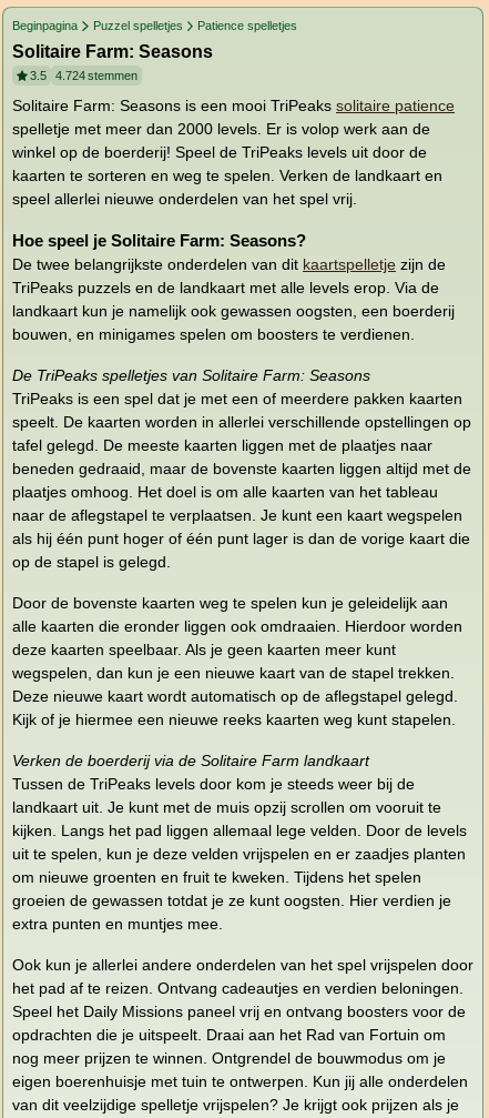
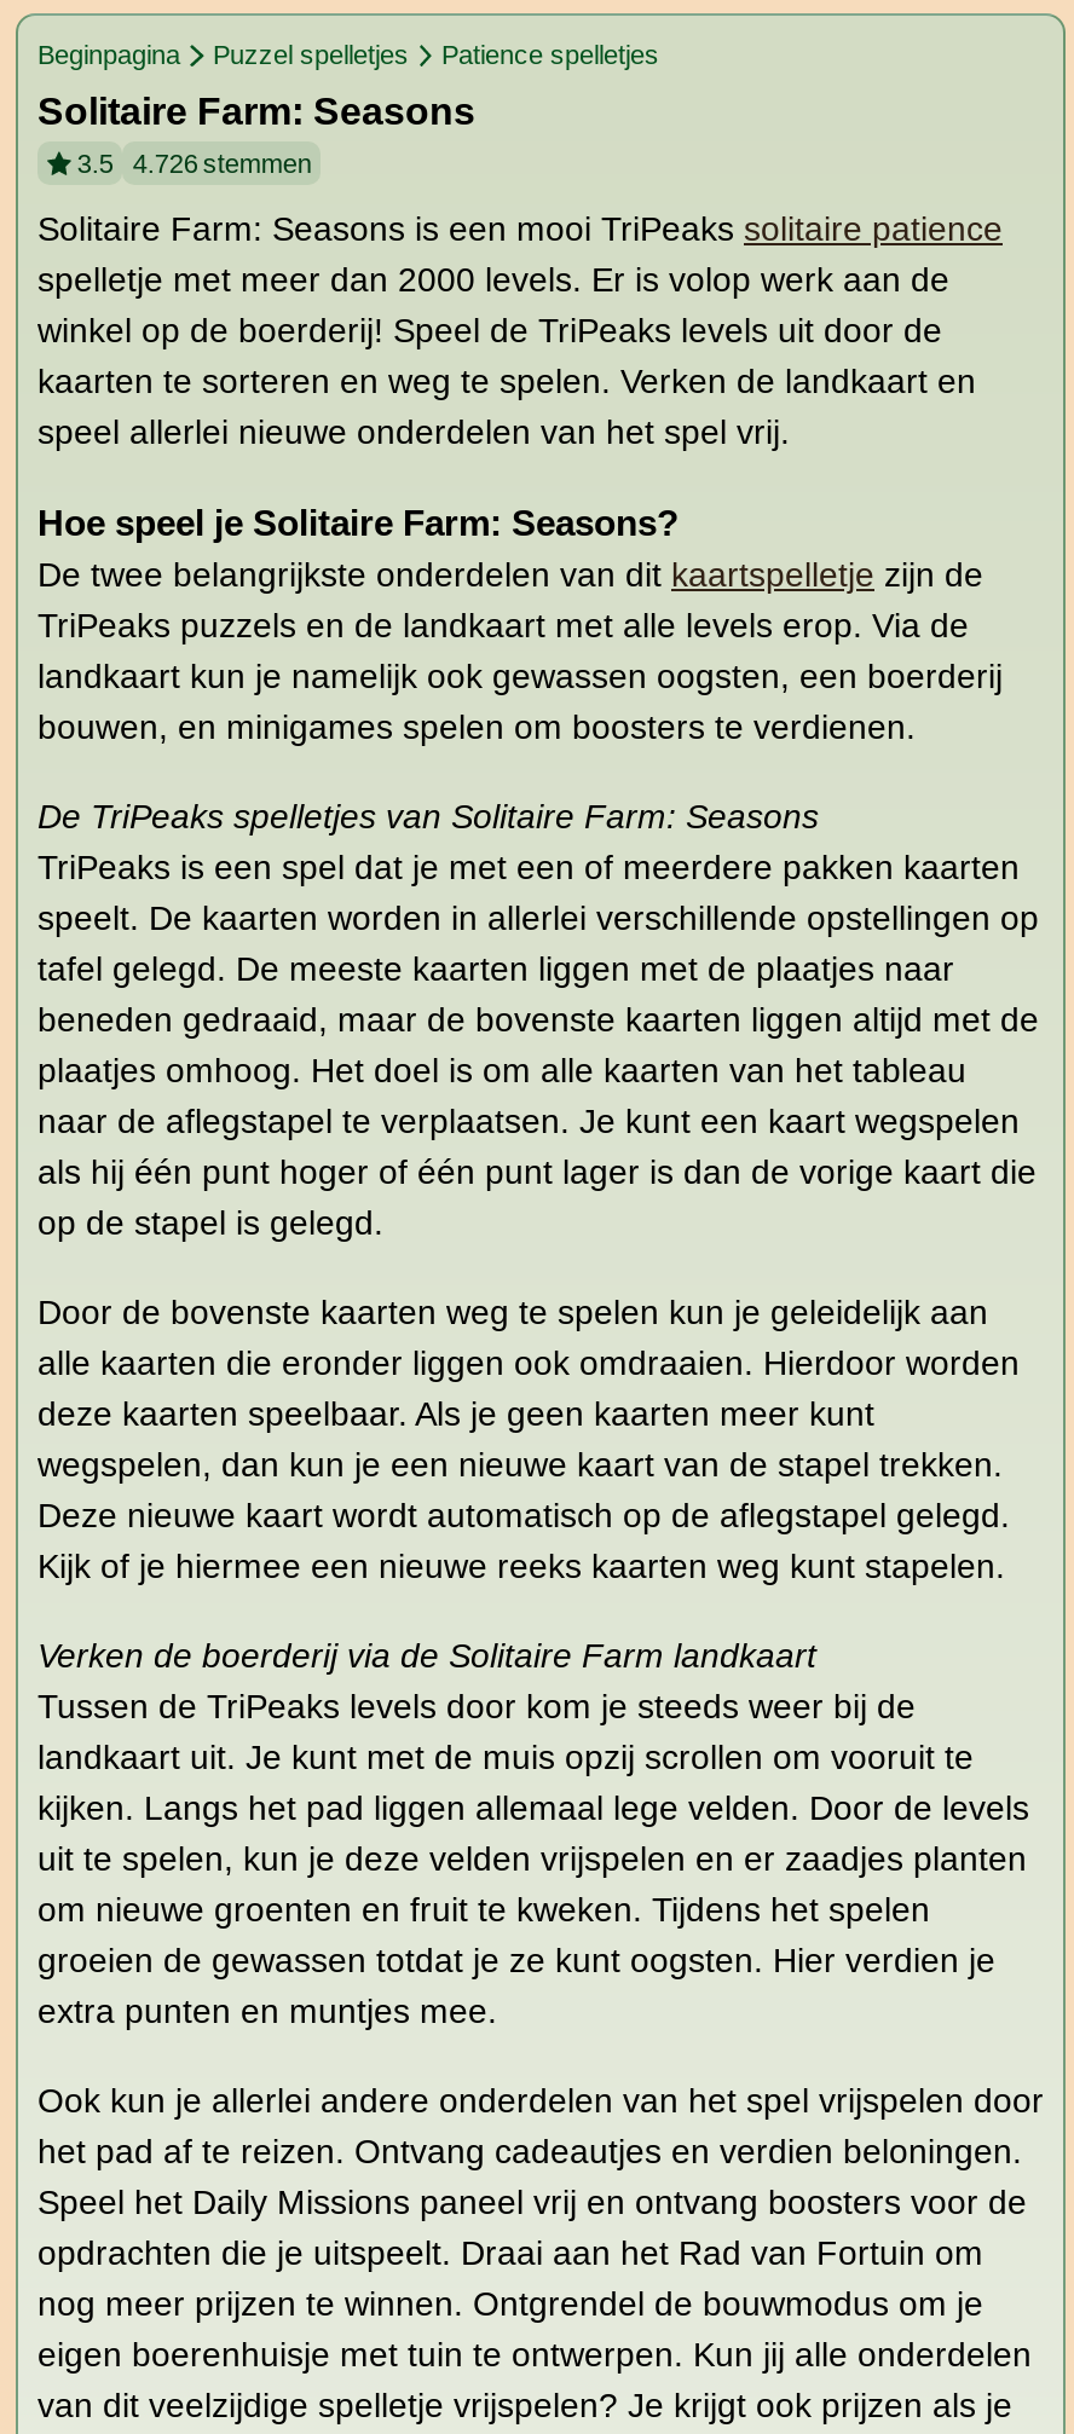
- 3.5 4.724 stemmen
+ 3.5 4.726 stemmen
